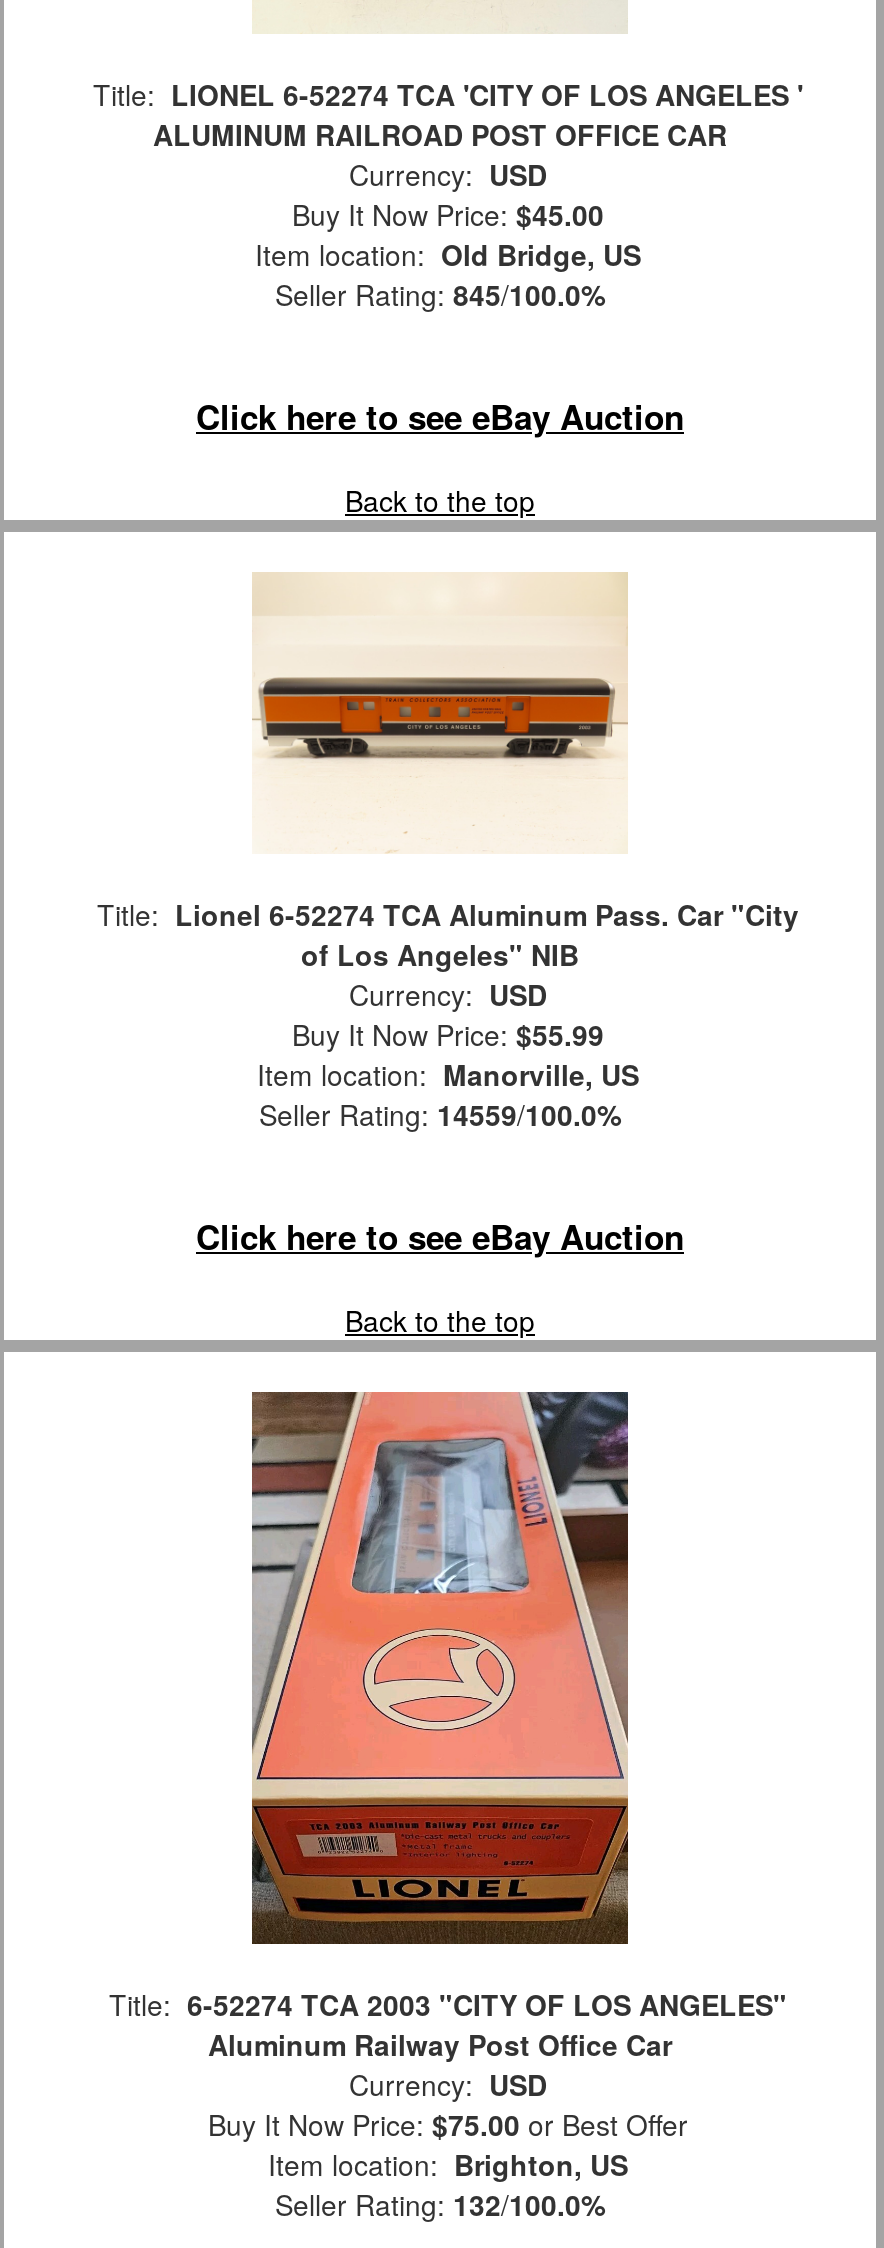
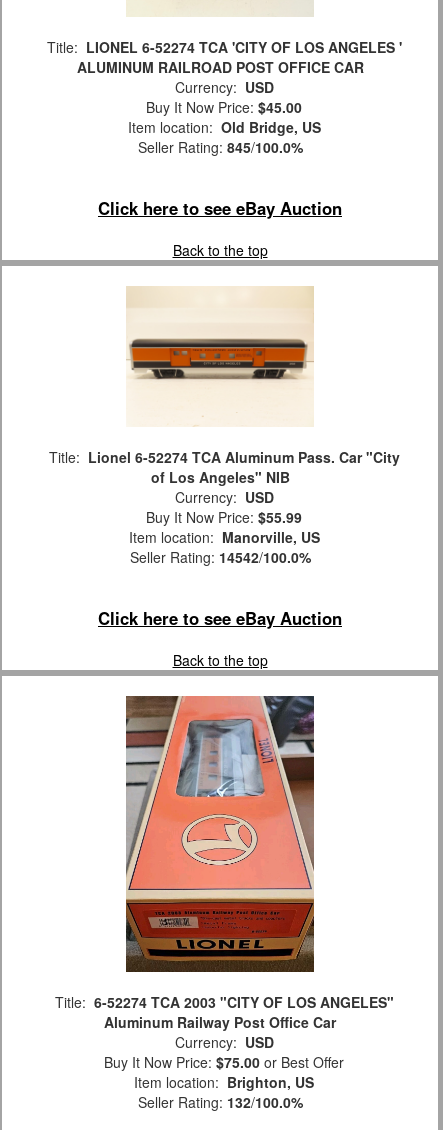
- Seller Rating: 14559/100.0%
+ Seller Rating: 14542/100.0%
